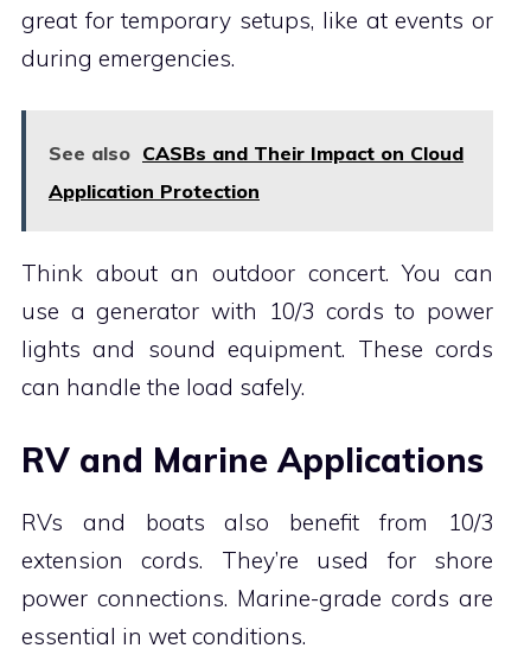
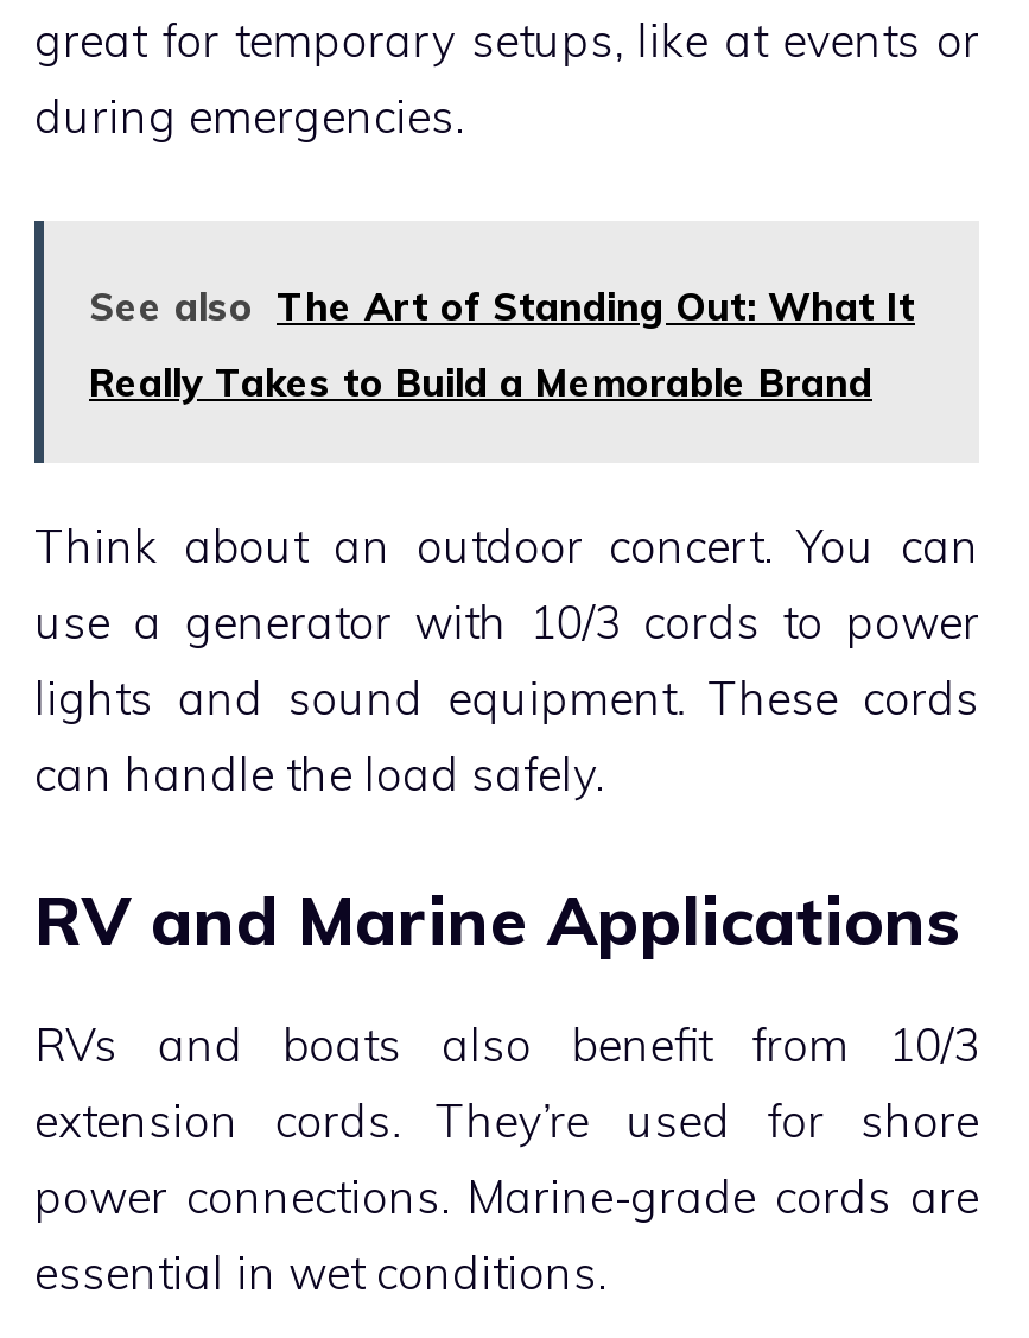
- See also CASBs and Their Impact on Cloud
+ See also The Art of Standing Out: What It

- Application Protection
+ Really Takes to Build a Memorable Brand
